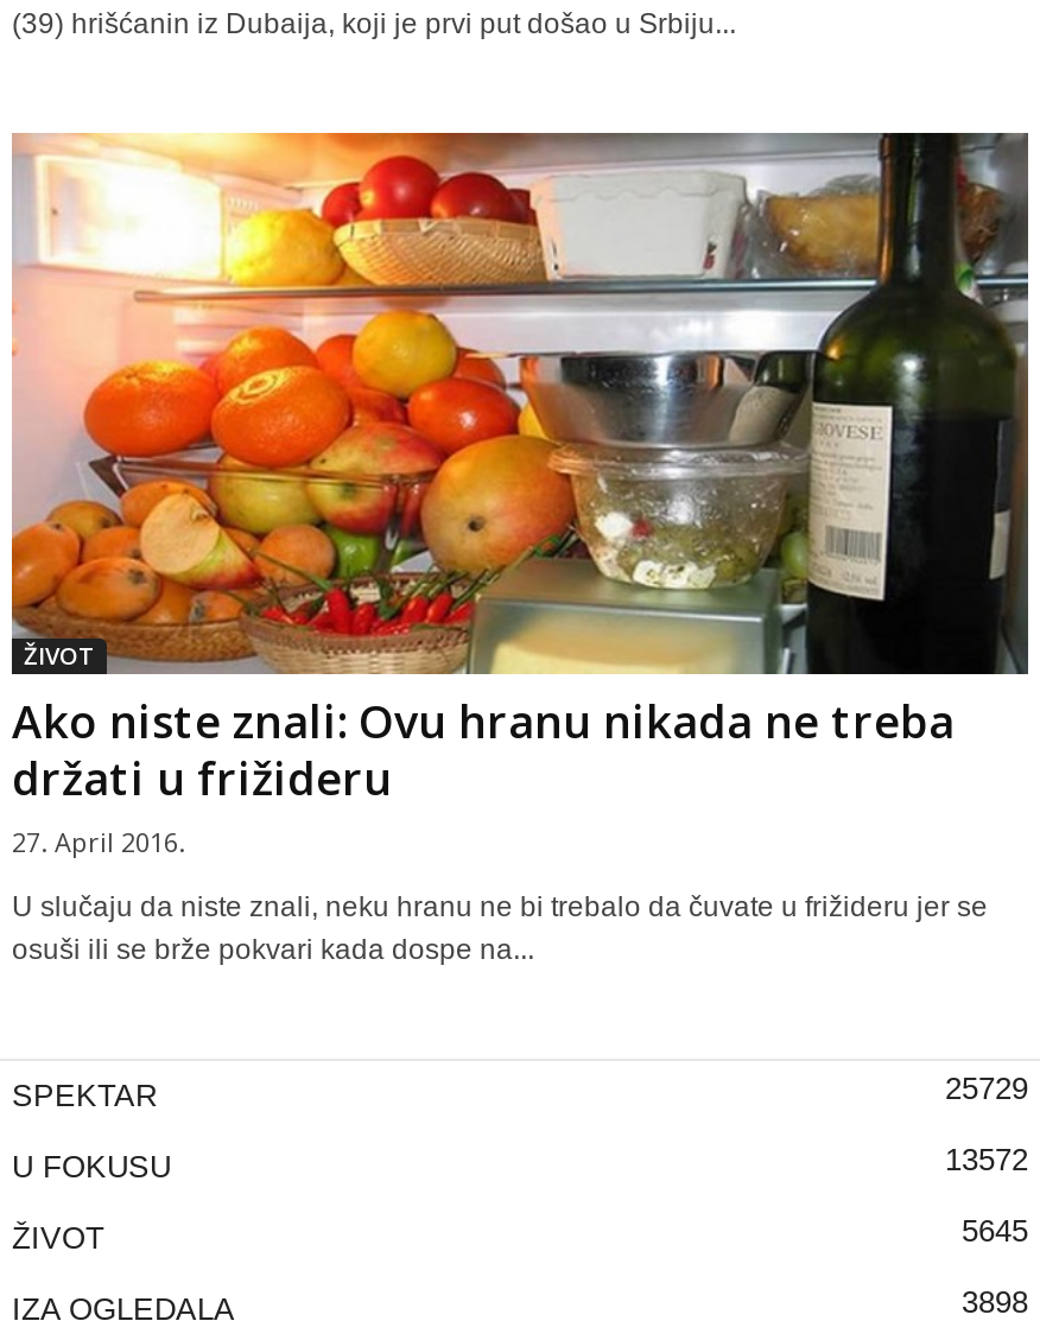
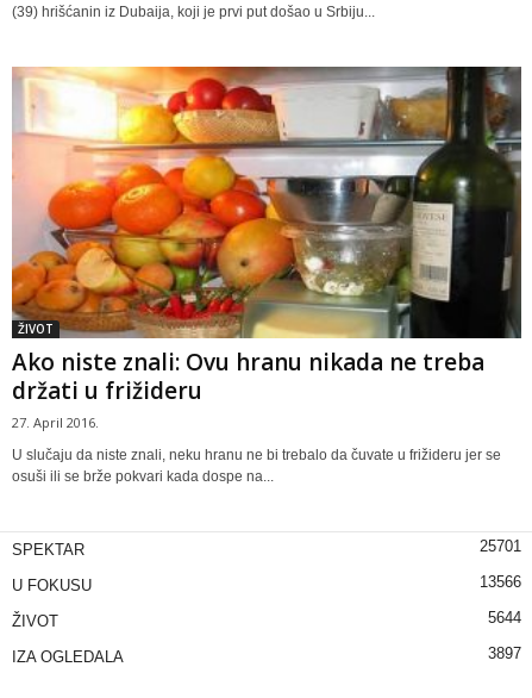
- 25729
+ 25701

- 13572
+ 13566

- 5645
+ 5644

- 3898
+ 3897
